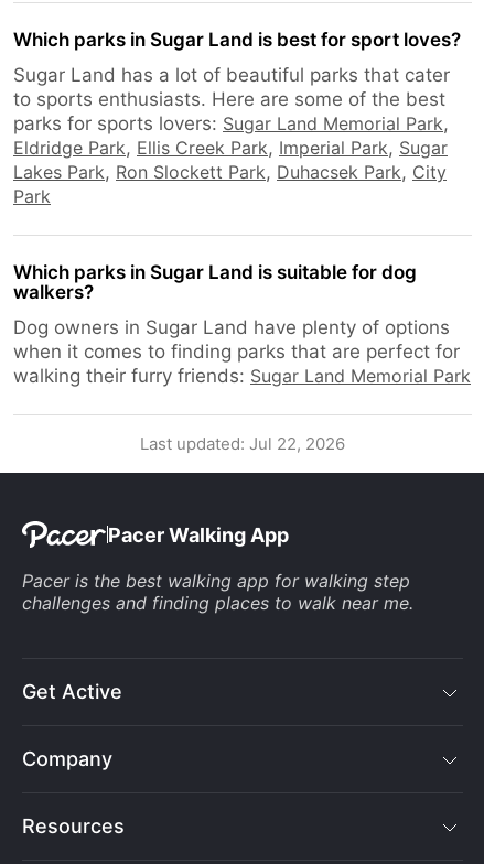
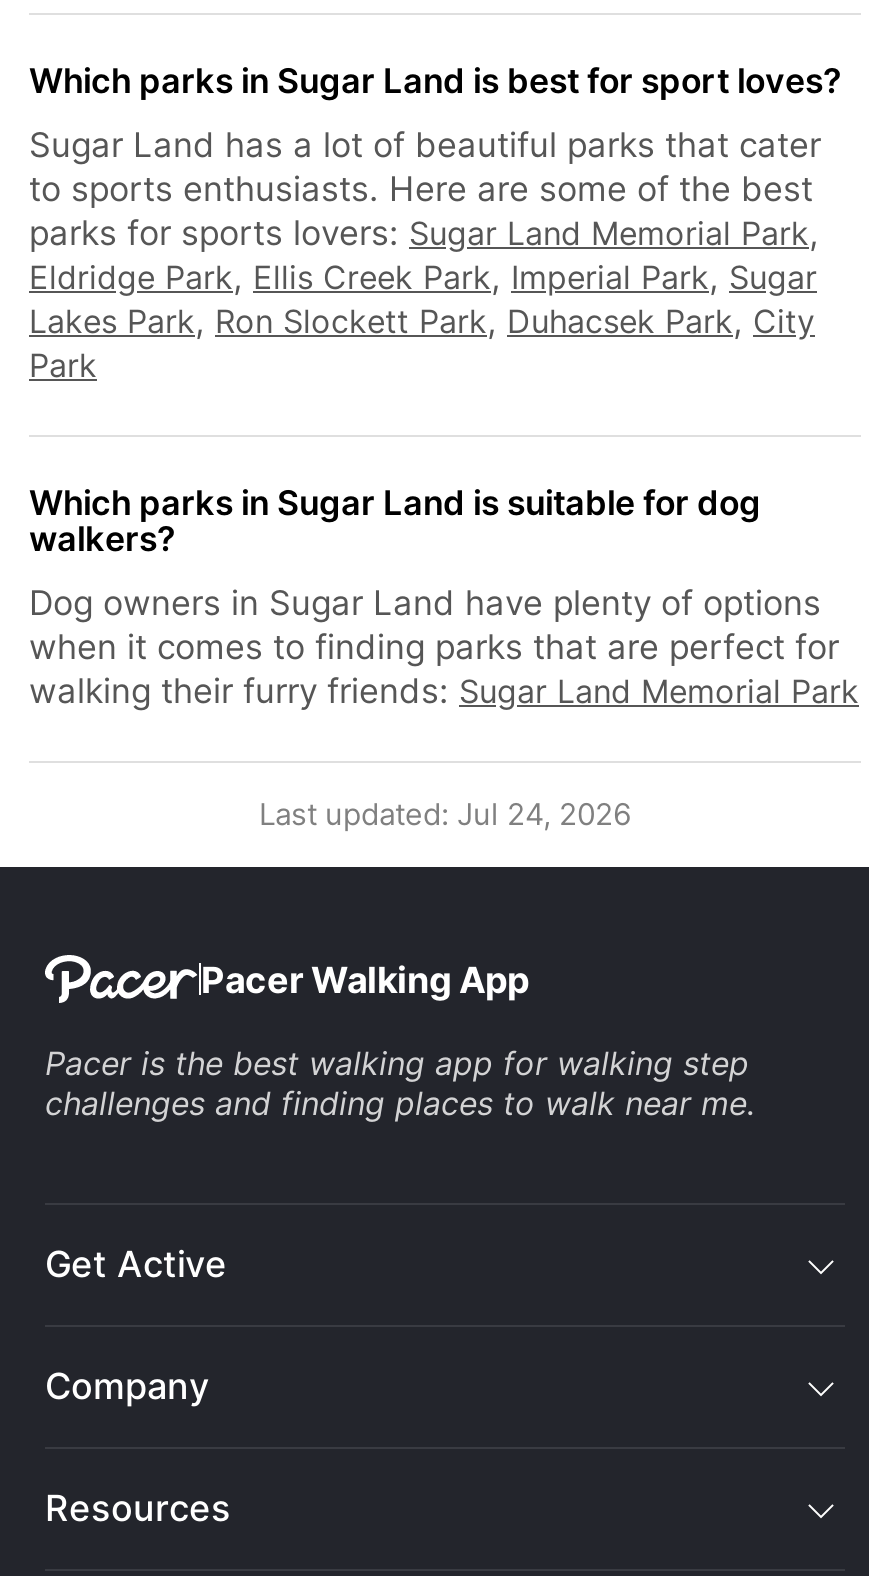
- Last updated: Jul 22, 2026
+ Last updated: Jul 24, 2026
